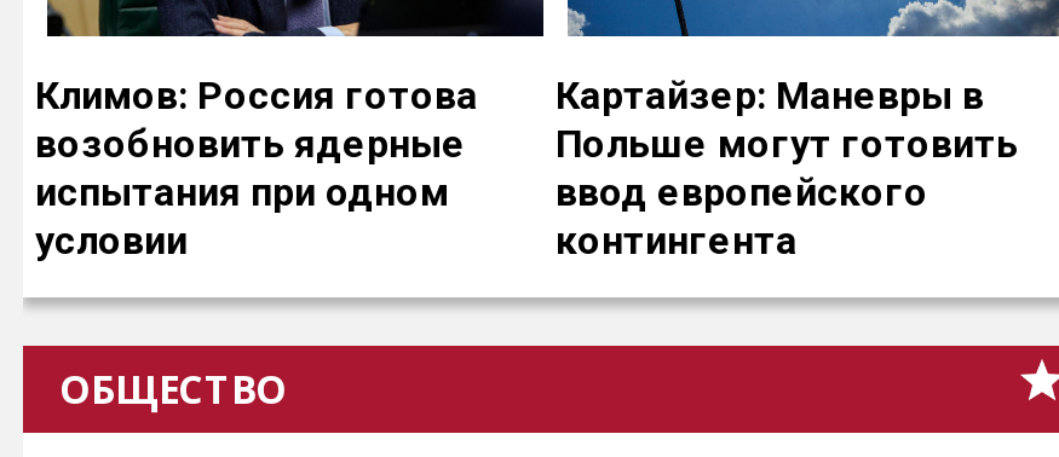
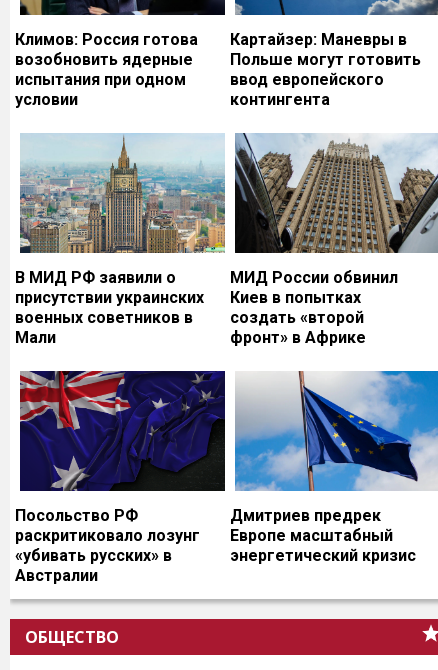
+ [image]
+ В МИД РФ заявили о
+ присутствии украинских
+ военных советников в
+ Мали

+ [image]
+ Посольство РФ
+ раскритиковало лозунг
+ «убивать русских» в
+ Австралии

+ [image]
+ МИД России обвинил
+ Киев в попытках
+ создать «второй
+ фронт» в Африке

+ [image]
+ Дмитриев предрек
+ Европе масштабный
+ энергетический кризис
